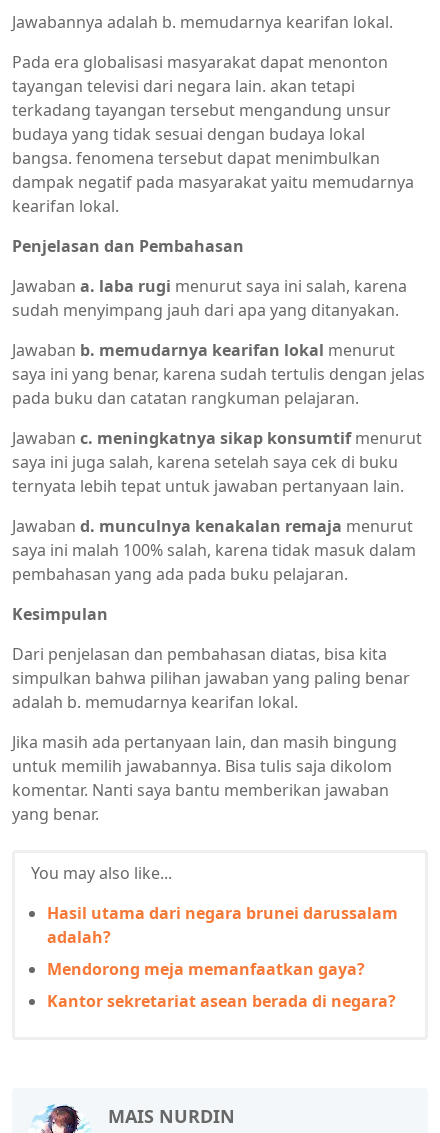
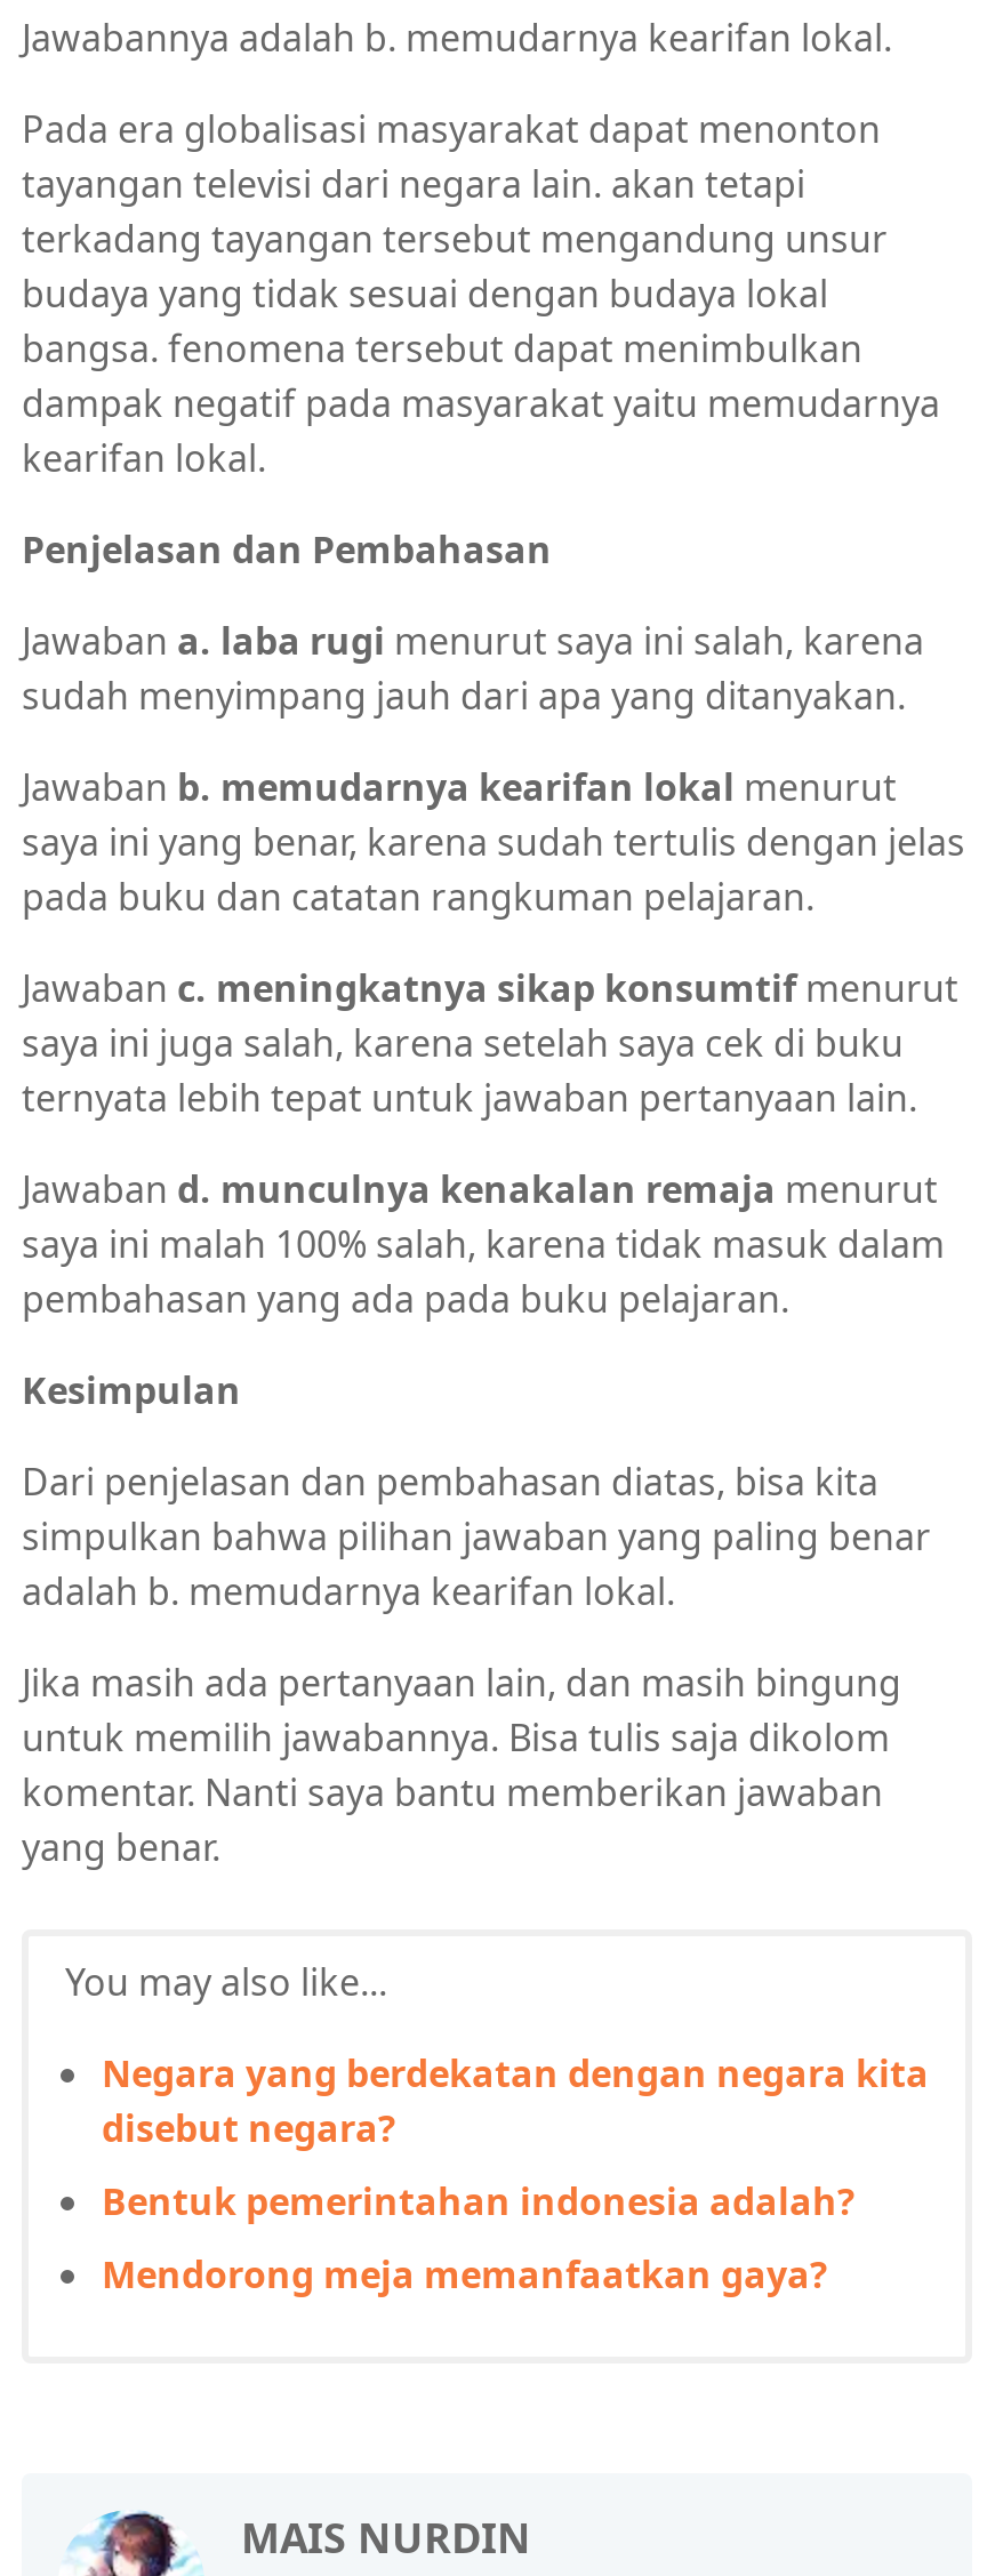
- Hasil utama dari negara brunei darussalam
- adalah?
+ Negara yang berdekatan dengan negara kita
+ disebut negara?
+ Bentuk pemerintahan indonesia adalah?

moved down: Mendorong meja memanfaatkan gaya?

- Kantor sekretariat asean berada di negara?
